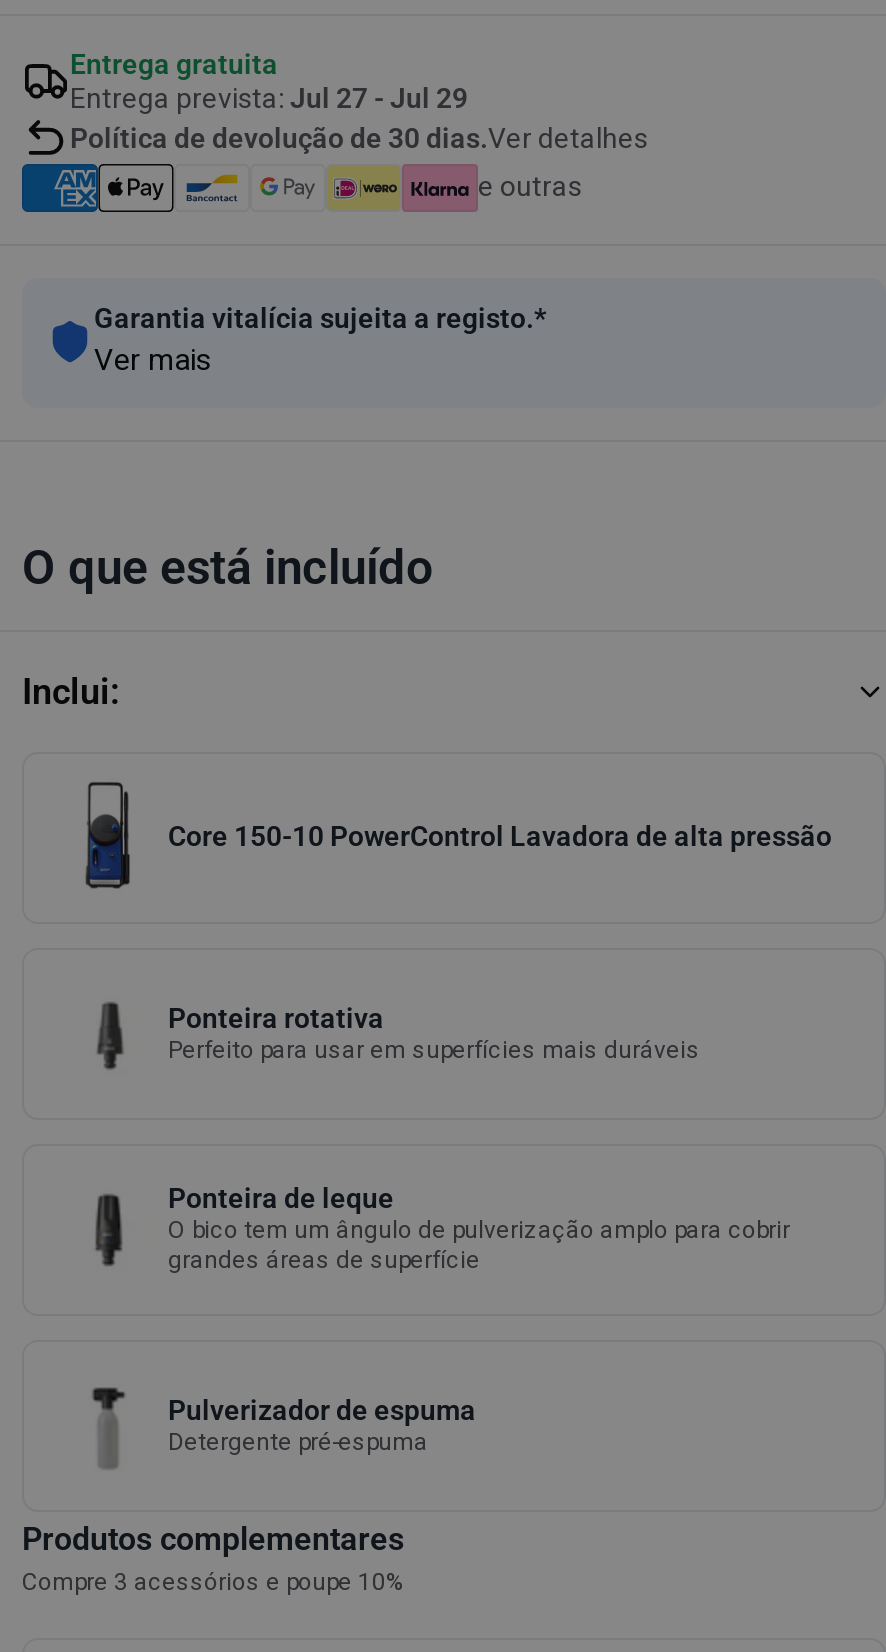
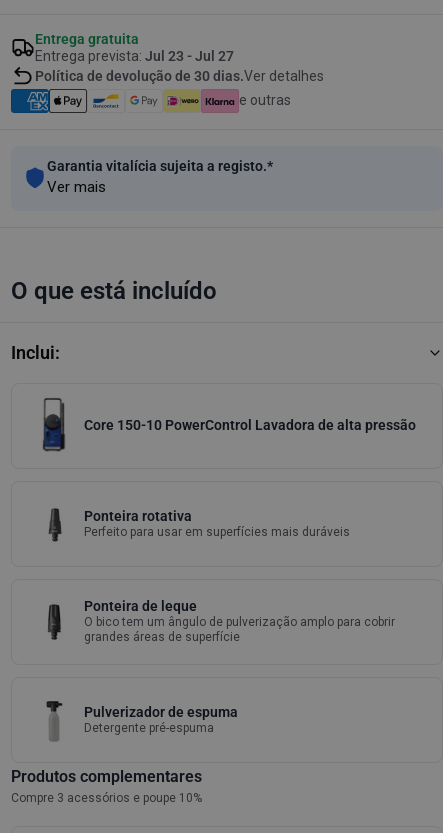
- Entrega prevista: Jul 27 - Jul 29
+ Entrega prevista: Jul 23 - Jul 27
